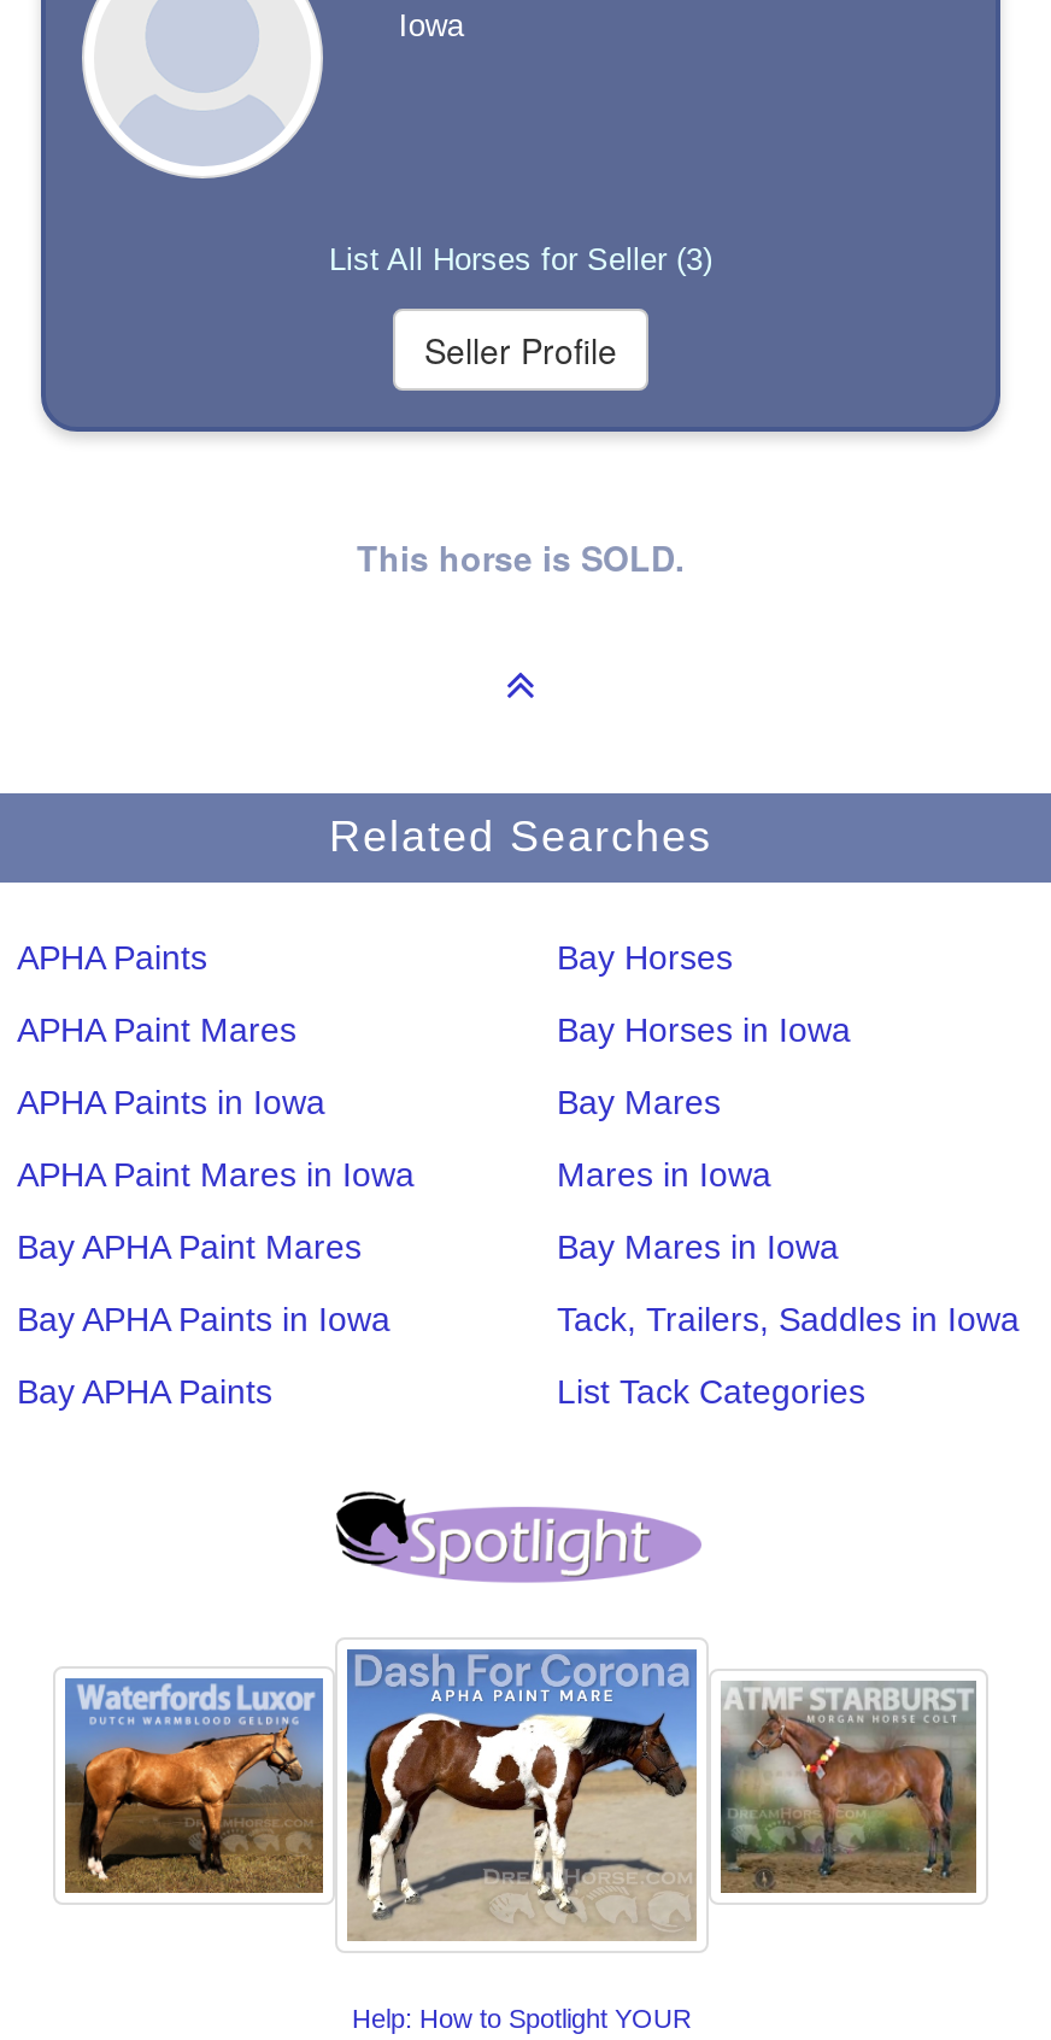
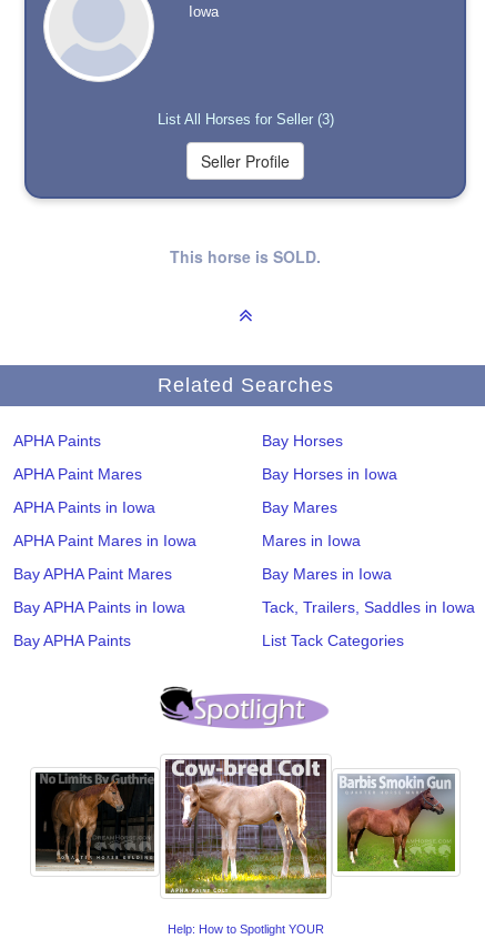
- [image]
+ [image]

- [image]
+ [image]

- [image]
+ [image]
